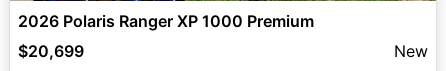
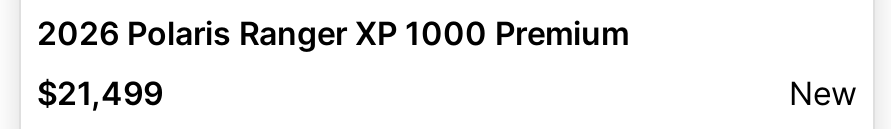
- $20,699
+ $21,499
